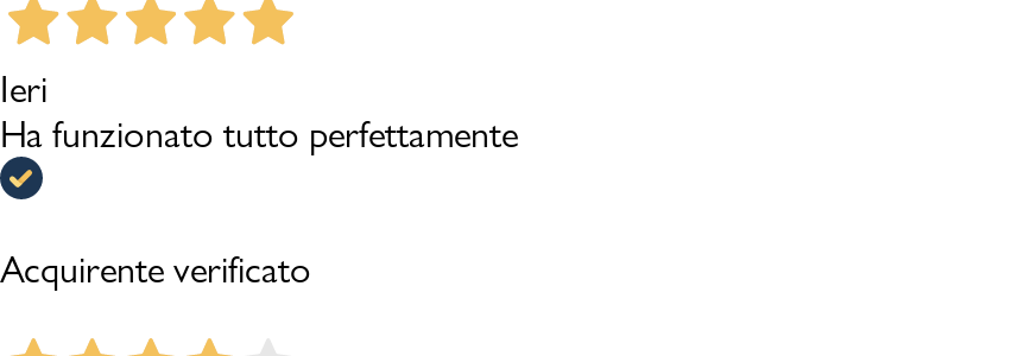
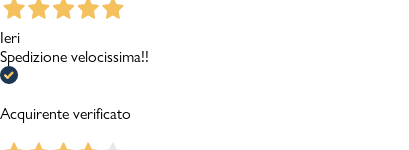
- Ha funzionato tutto perfettamente
+ Spedizione velocissima!!
